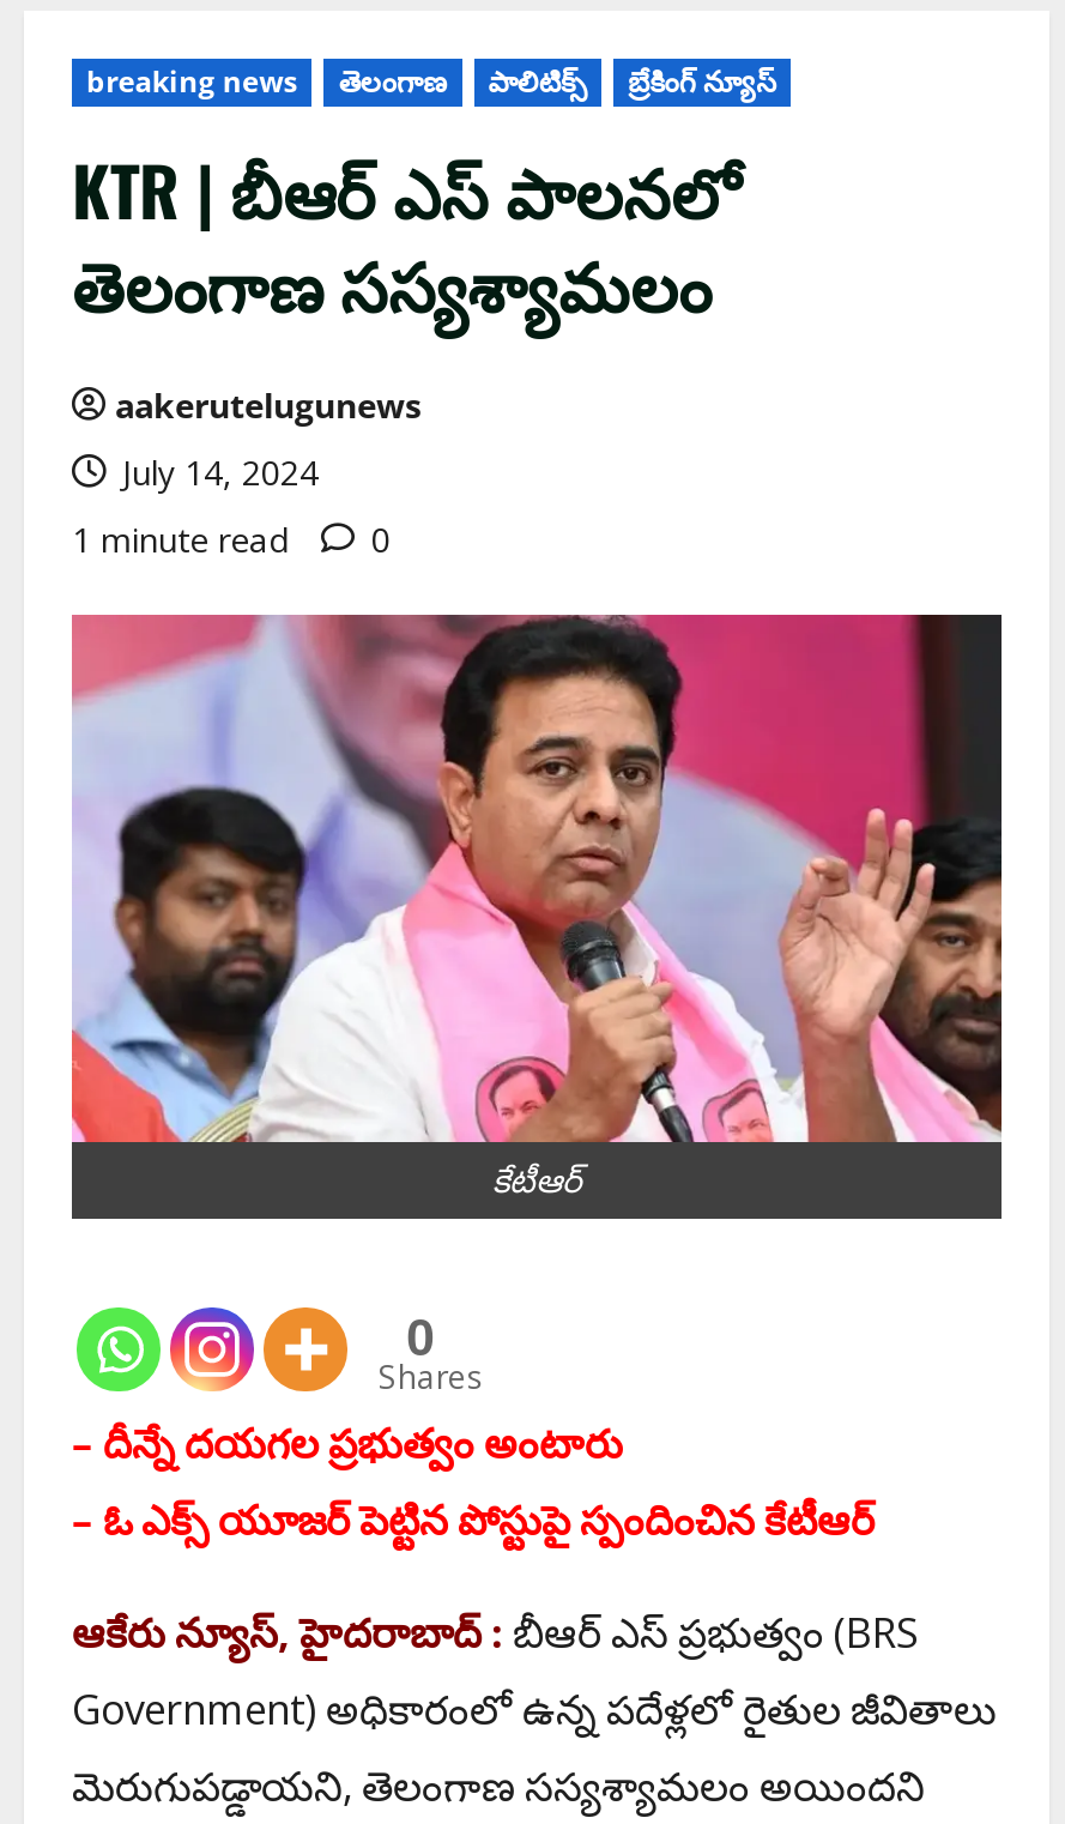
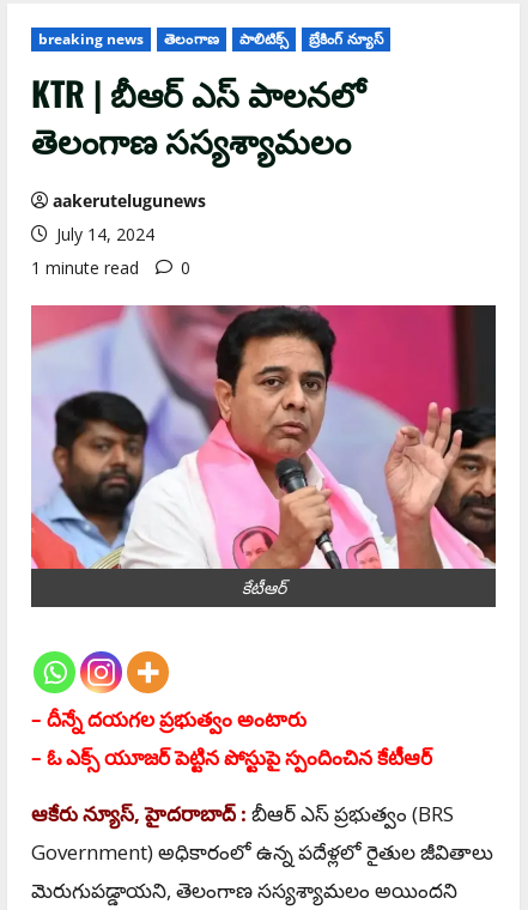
- 0
- Shares
